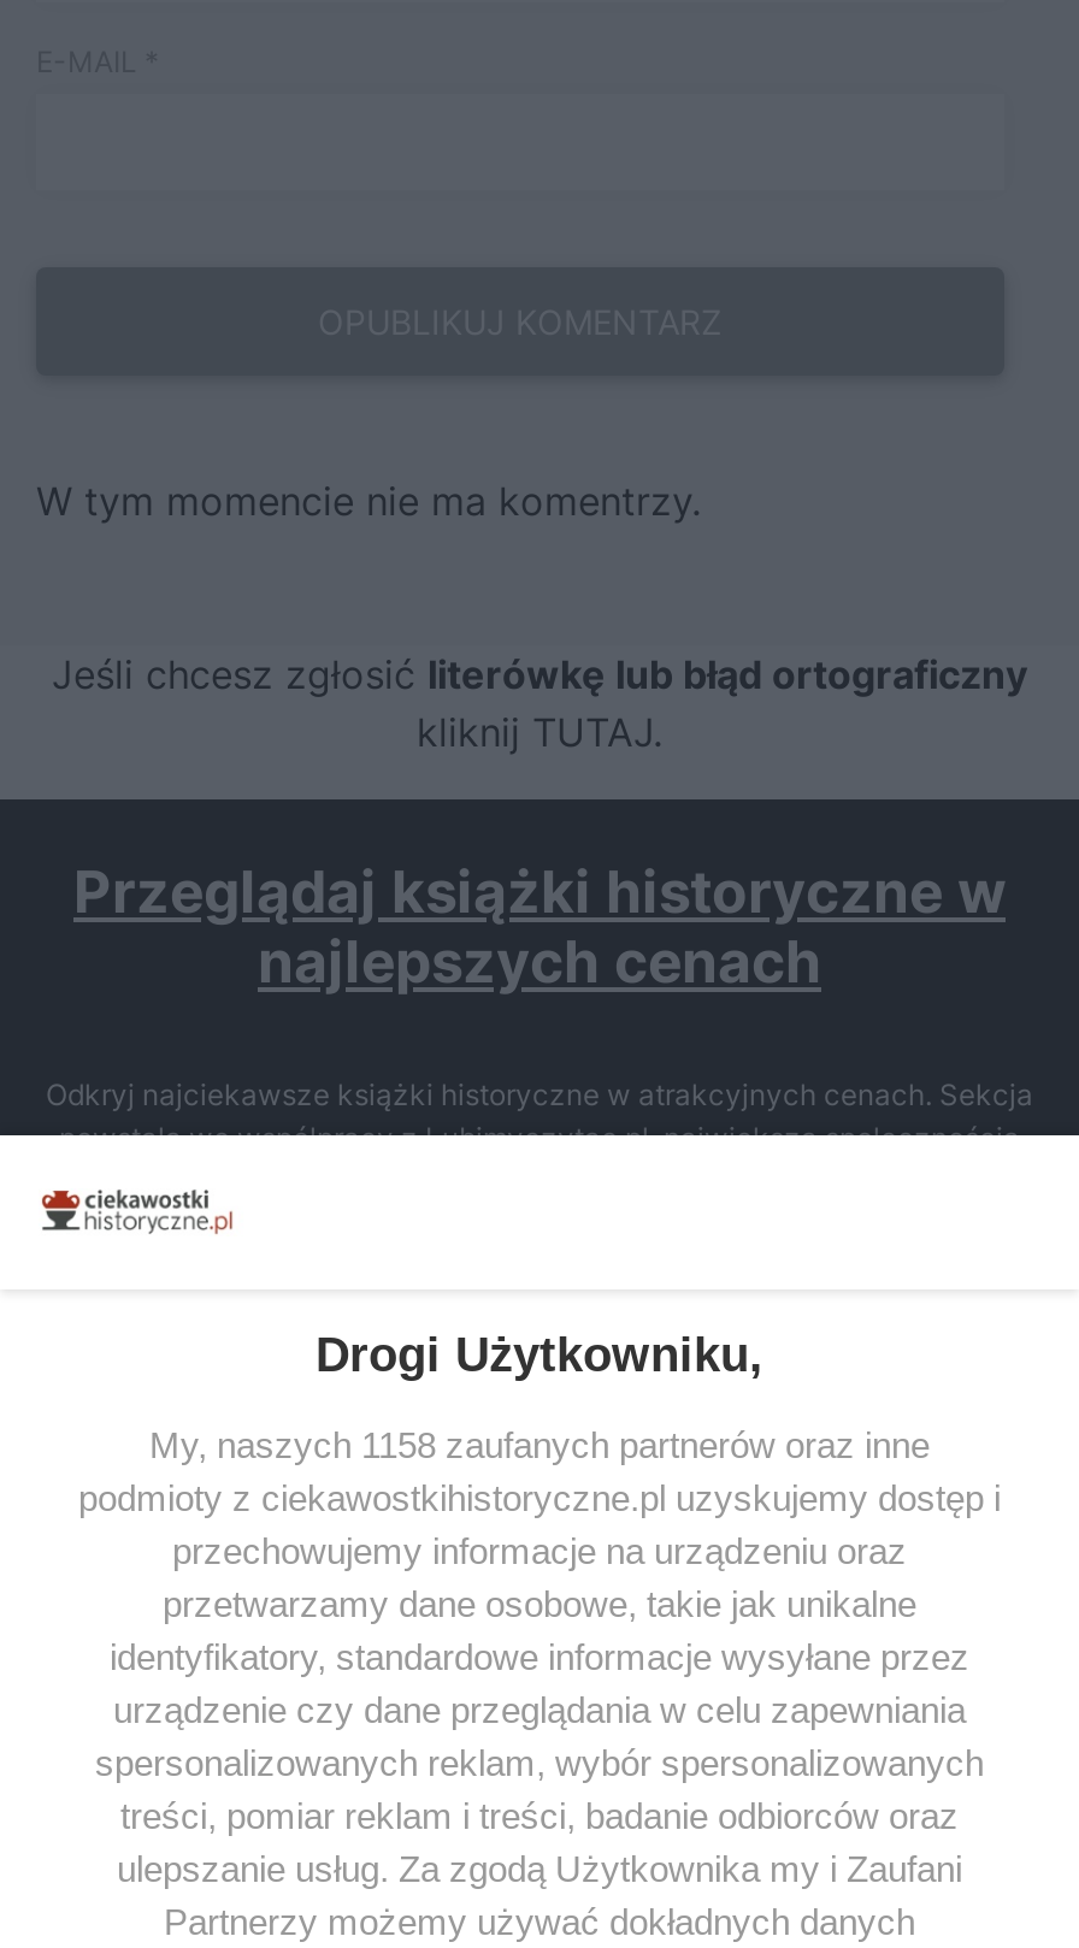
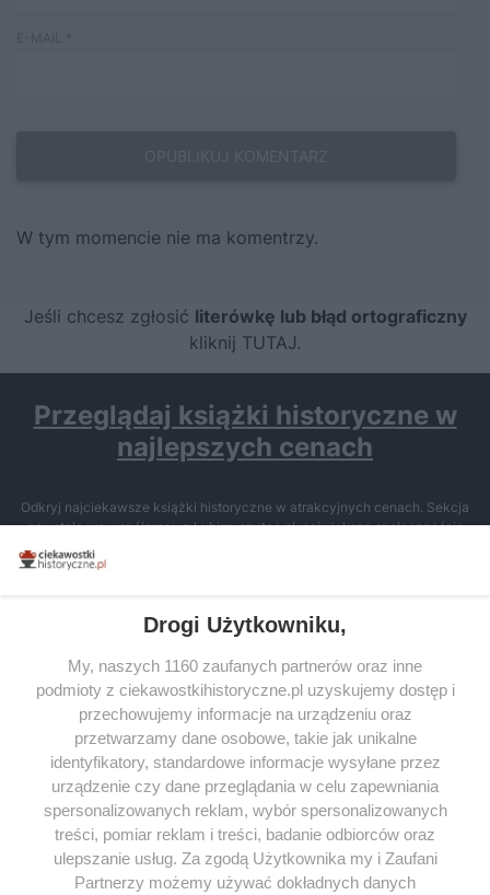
- My, naszych 1158 zaufanych partnerów oraz inne
+ My, naszych 1160 zaufanych partnerów oraz inne
